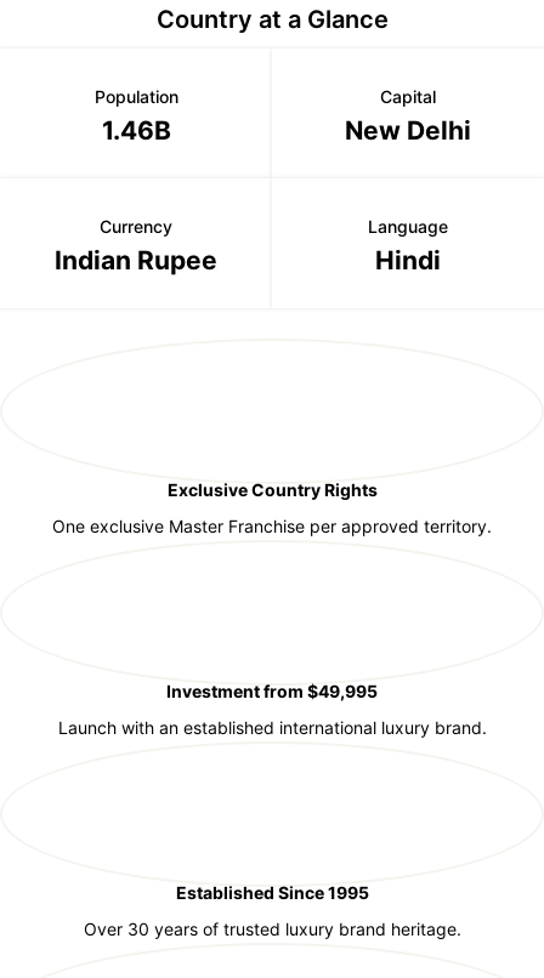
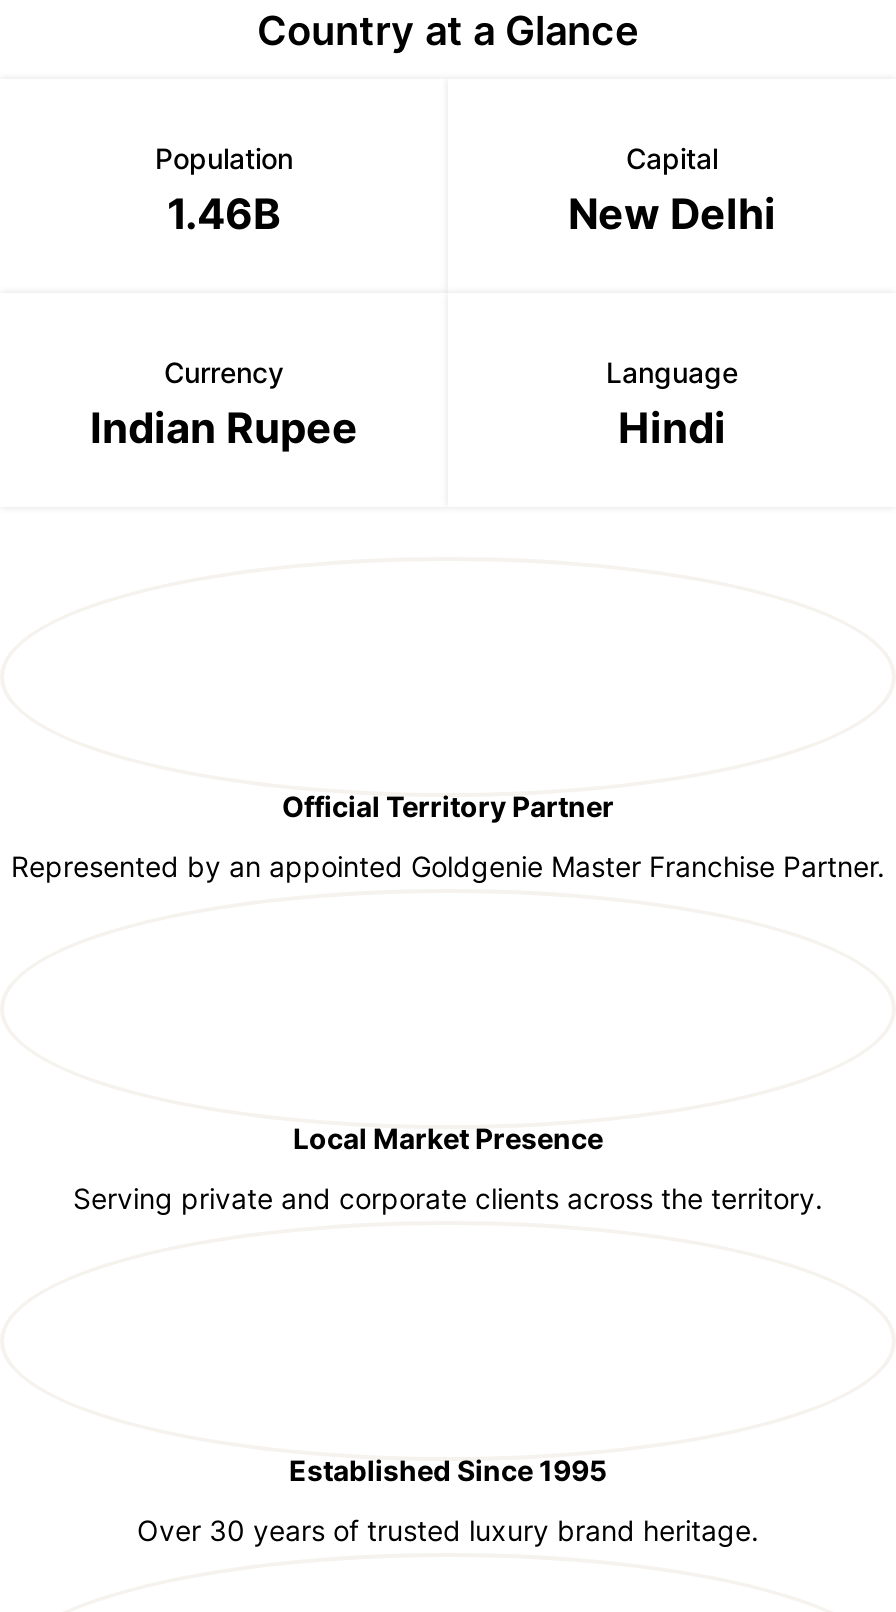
- Exclusive Country Rights
+ Official Territory Partner

- One exclusive Master Franchise per approved territory.
+ Represented by an appointed Goldgenie Master Franchise Partner.

- Investment from $49,995
+ Local Market Presence

- Launch with an established international luxury brand.
+ Serving private and corporate clients across the territory.
